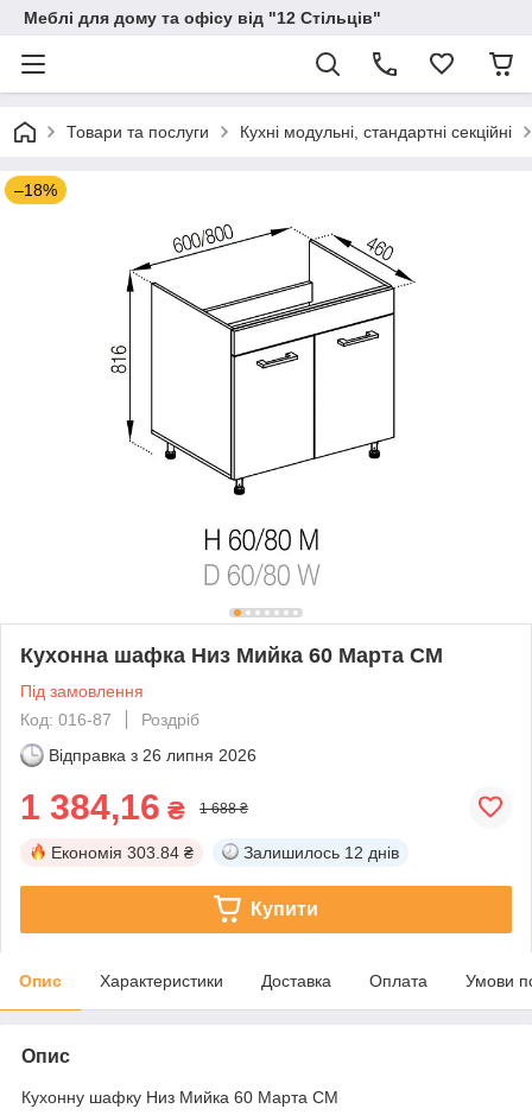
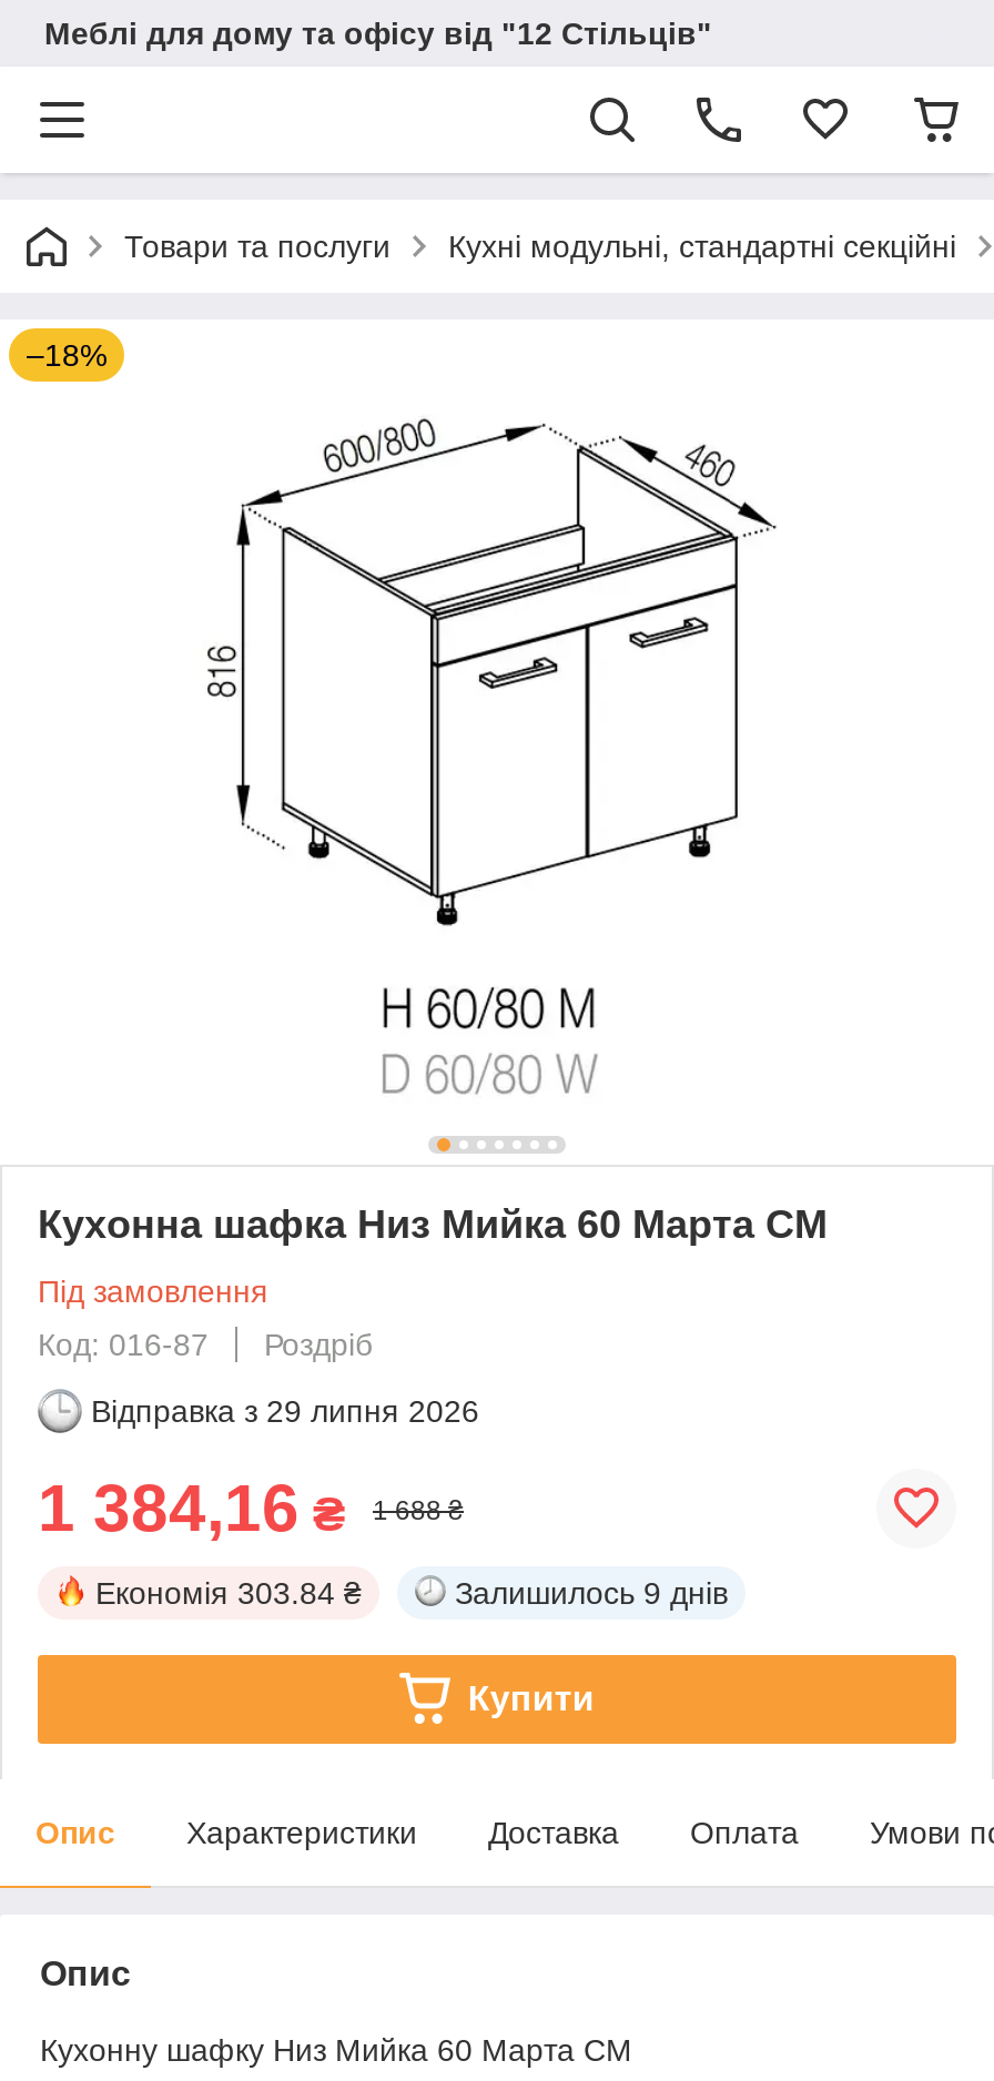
- Відправка з 26 липня 2026
+ Відправка з 29 липня 2026

- Залишилось 12 днів
+ Залишилось 9 днів
